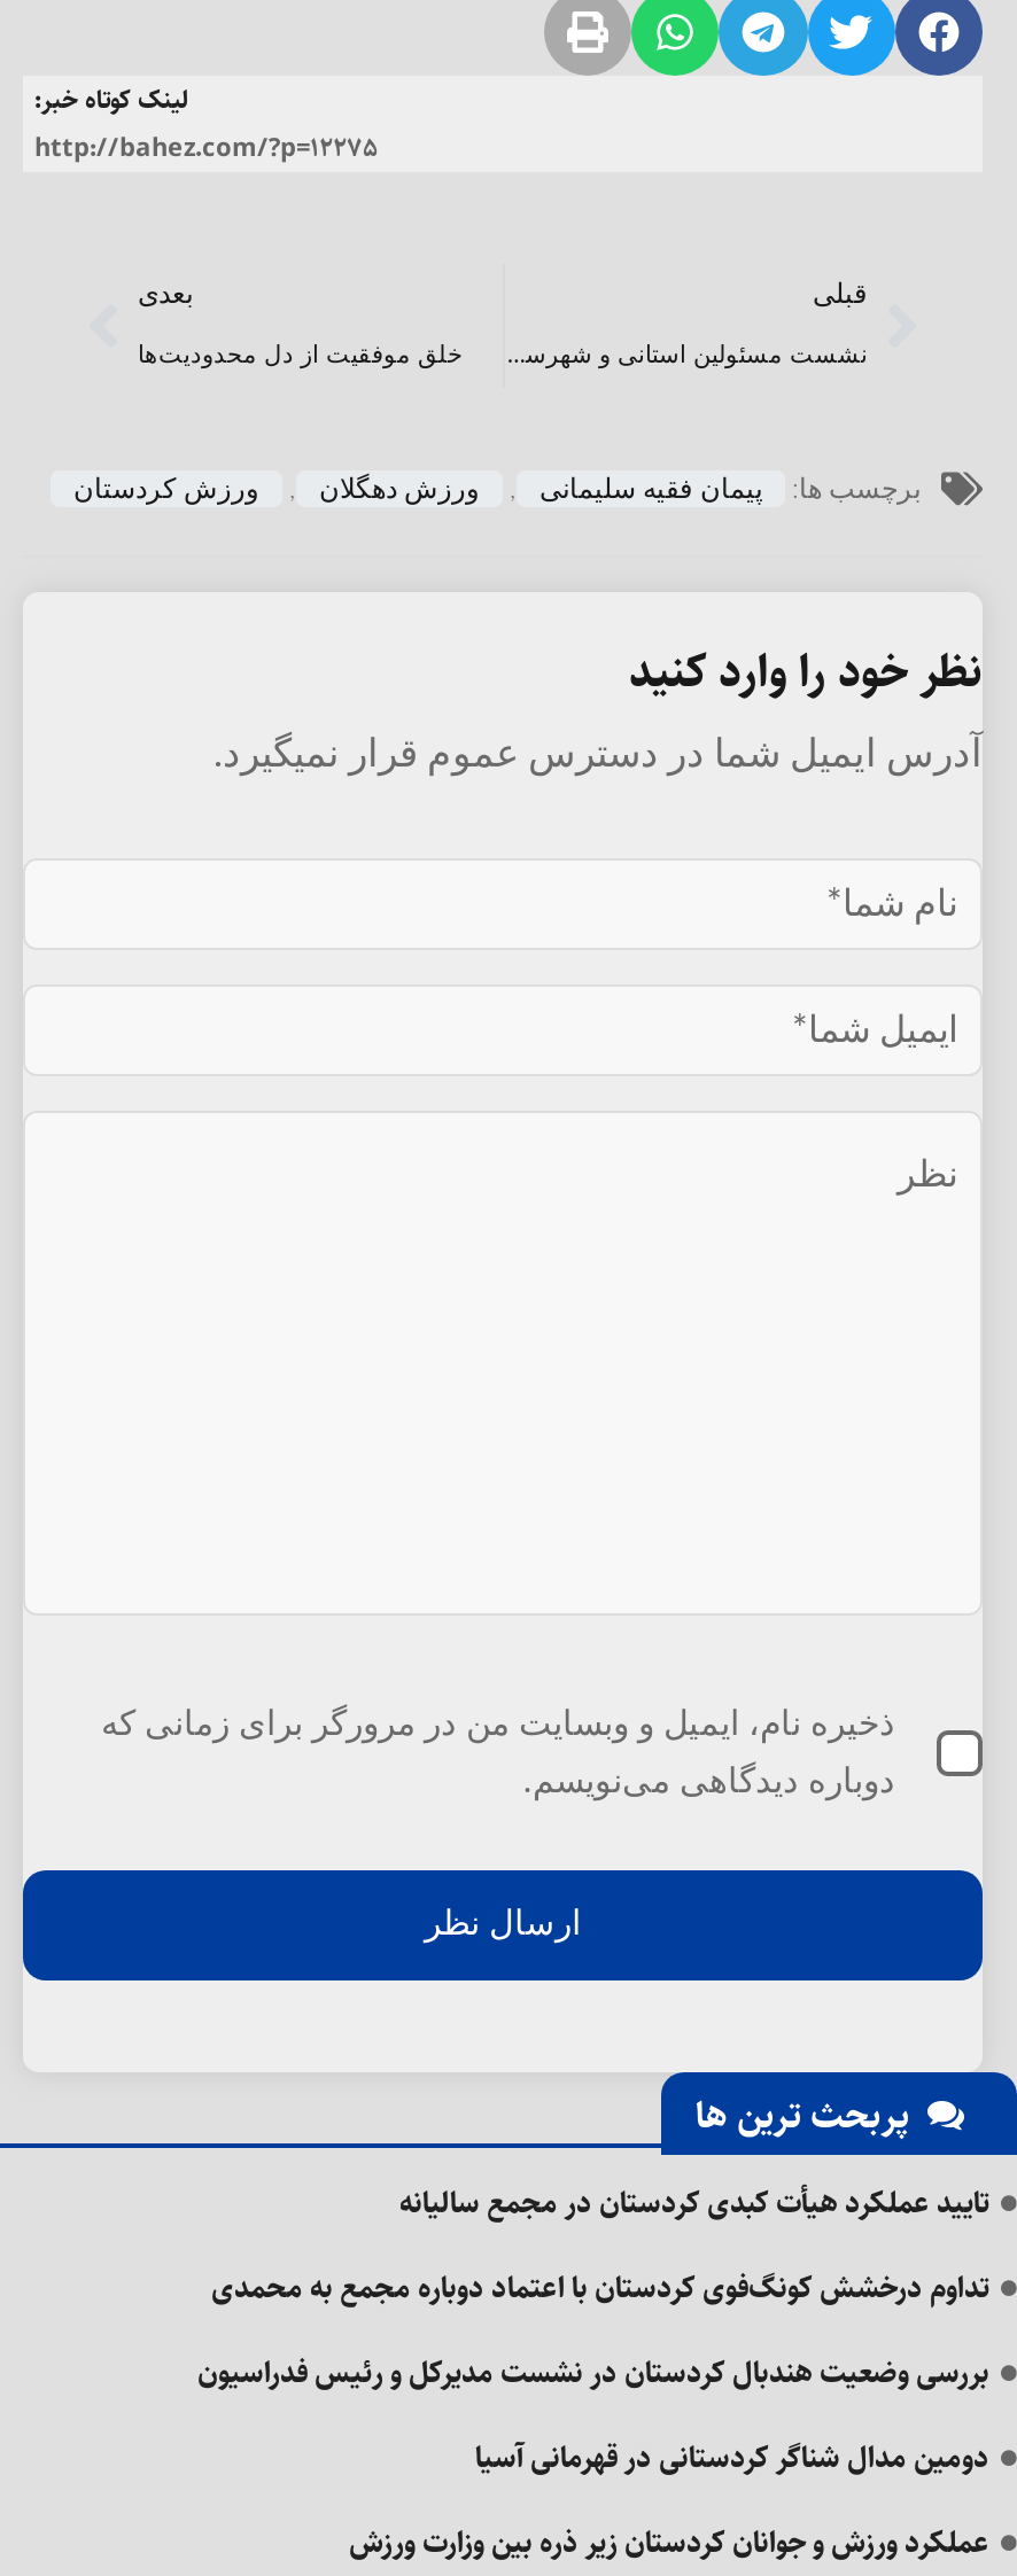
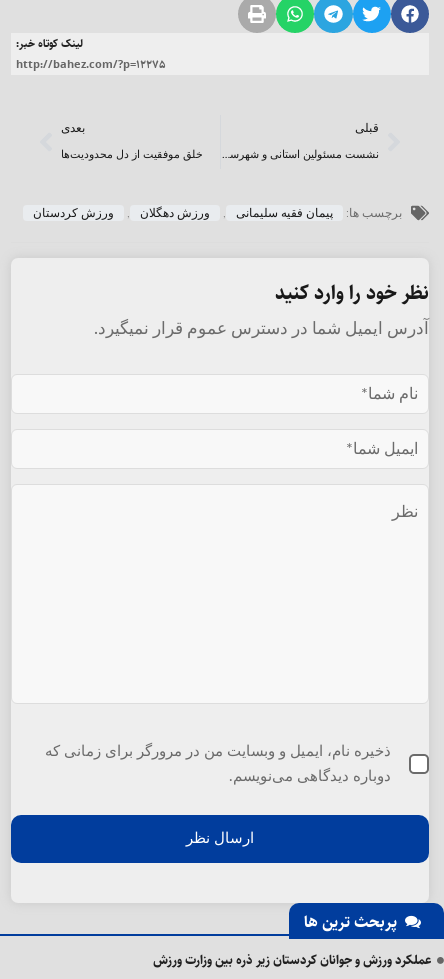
- تایید عملکرد هیأت کبدی کردستان در مجمع سالیانه
- تداوم درخشش کونگ‌فوی کردستان با اعتماد دوباره مجمع به محمدی
- بررسی وضعیت هندبال کردستان در نشست مدیرکل و رئیس فدراسیون
- دومین مدال شناگر کردستانی در قهرمانی آسیا
